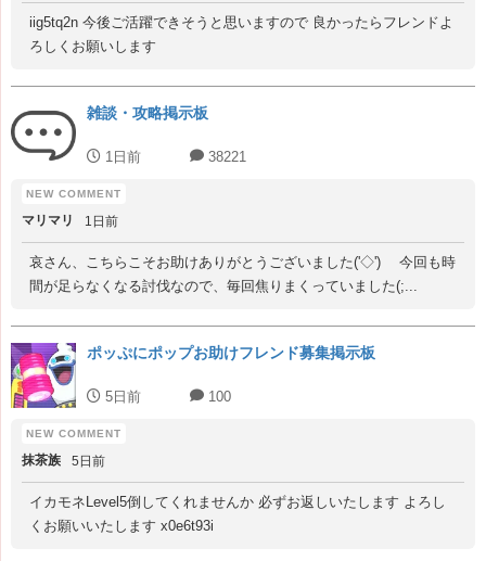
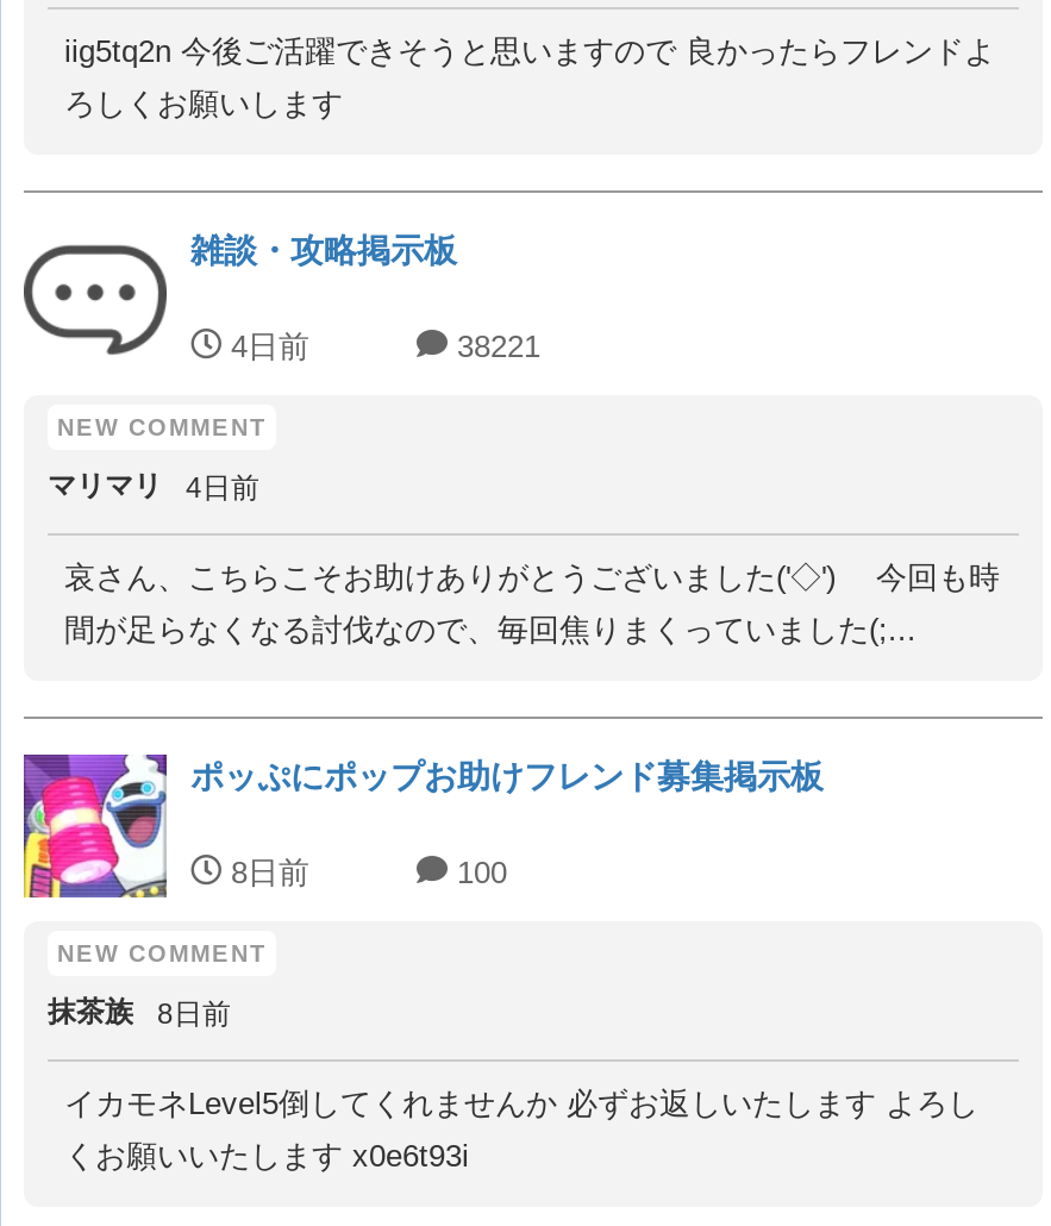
- 1日前
+ 4日前

- マリマリ 1日前
+ マリマリ 4日前

- 5日前
+ 8日前

- 抹茶族 5日前
+ 抹茶族 8日前
